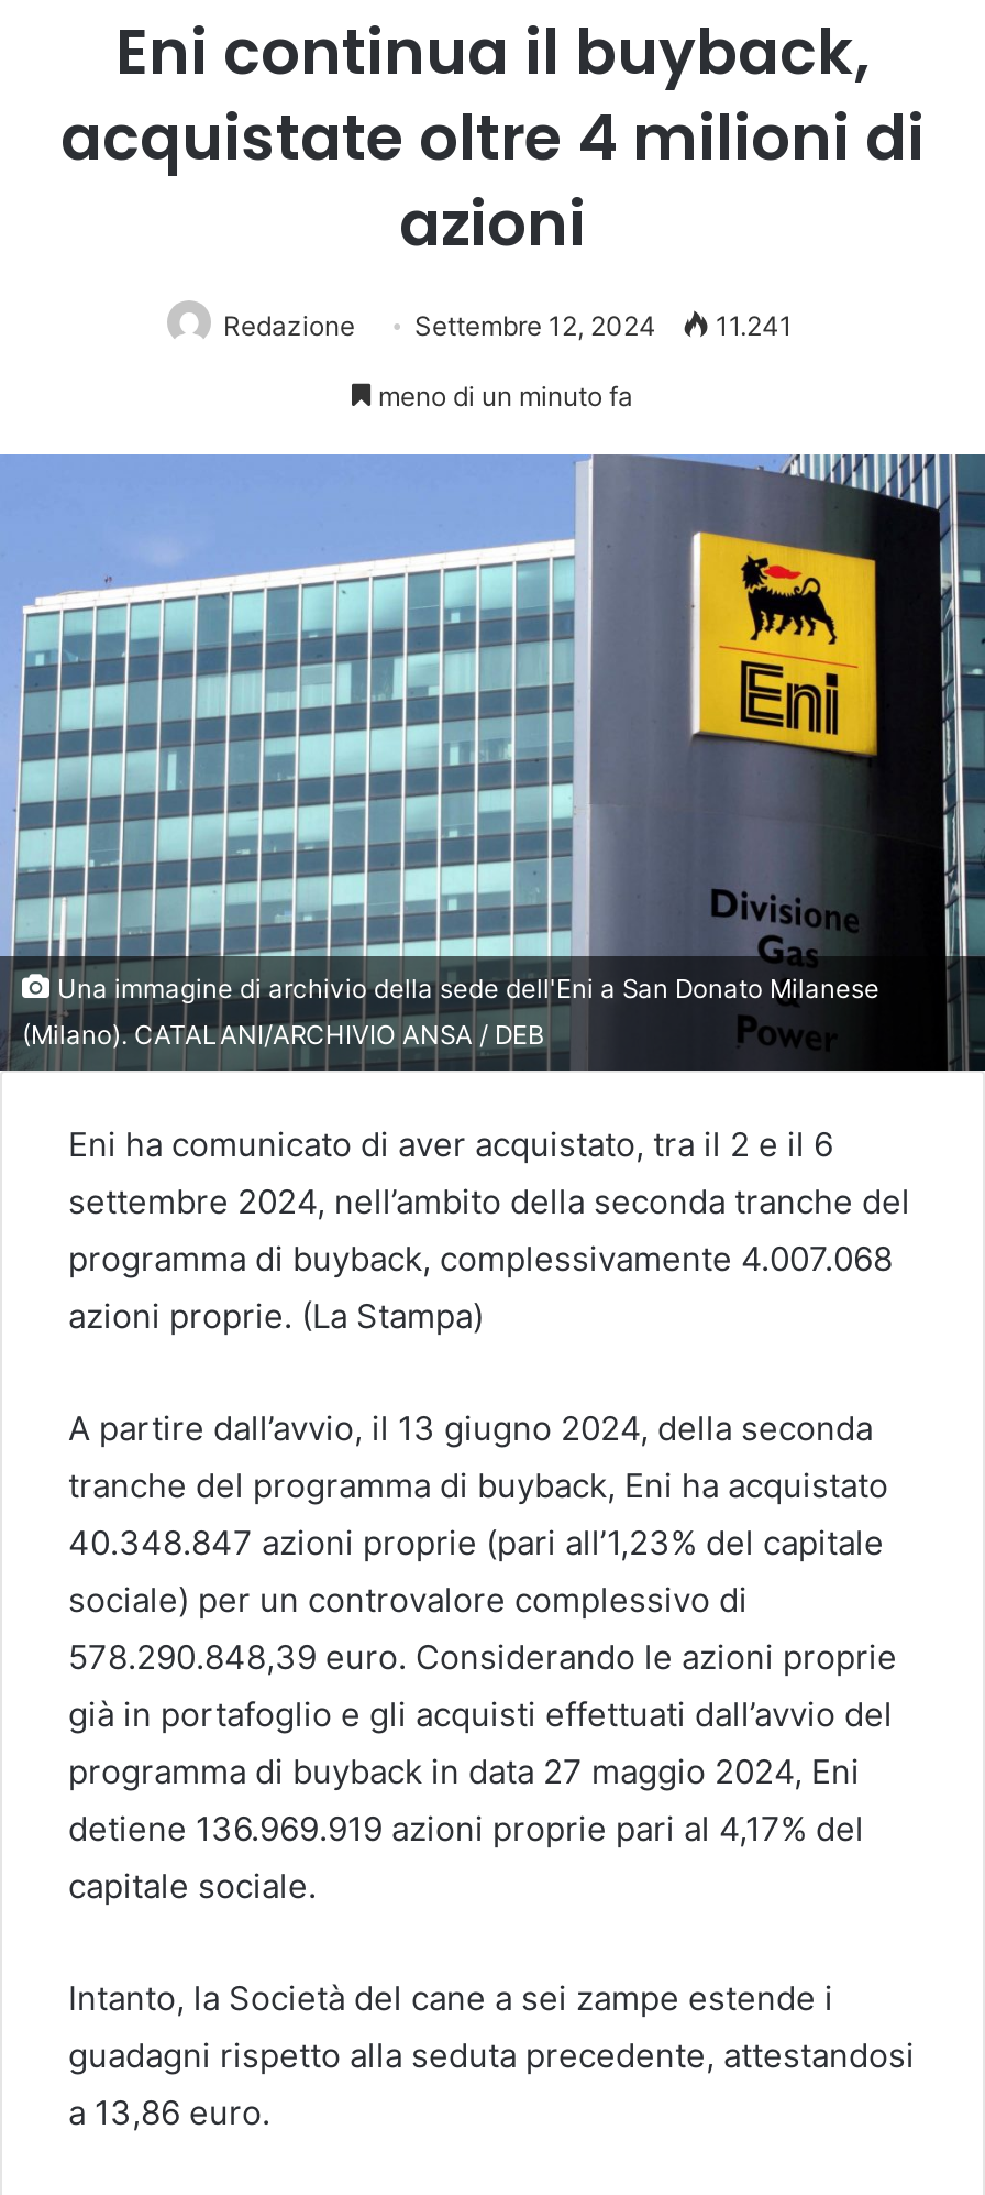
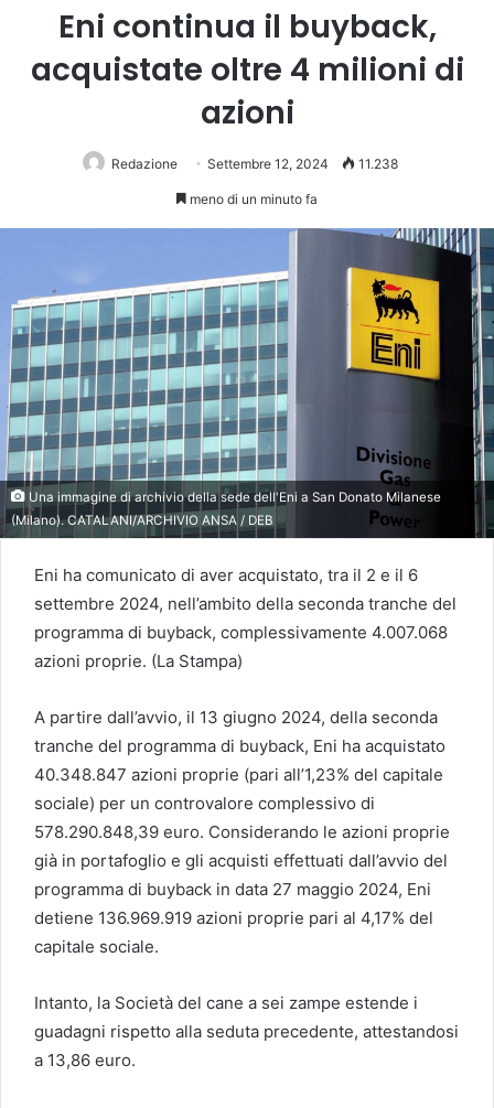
- Redazione Settembre 12, 2024 11.241
+ Redazione Settembre 12, 2024 11.238
